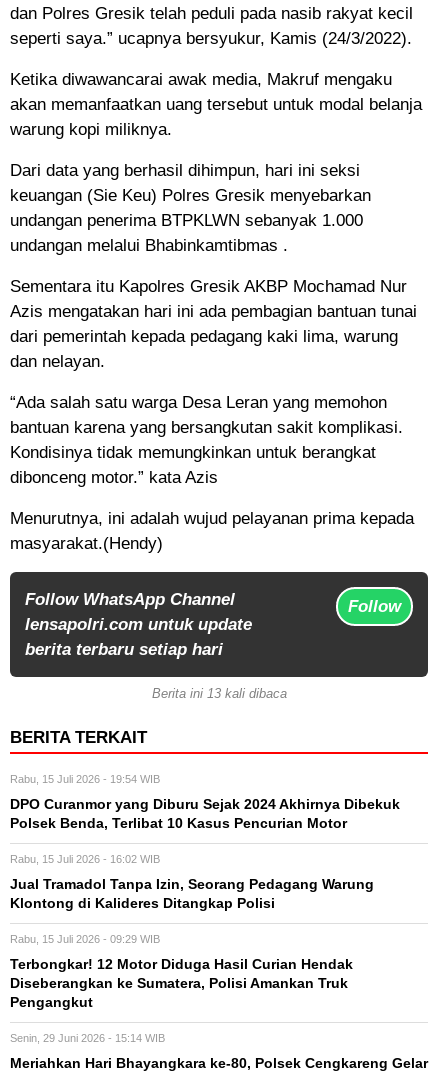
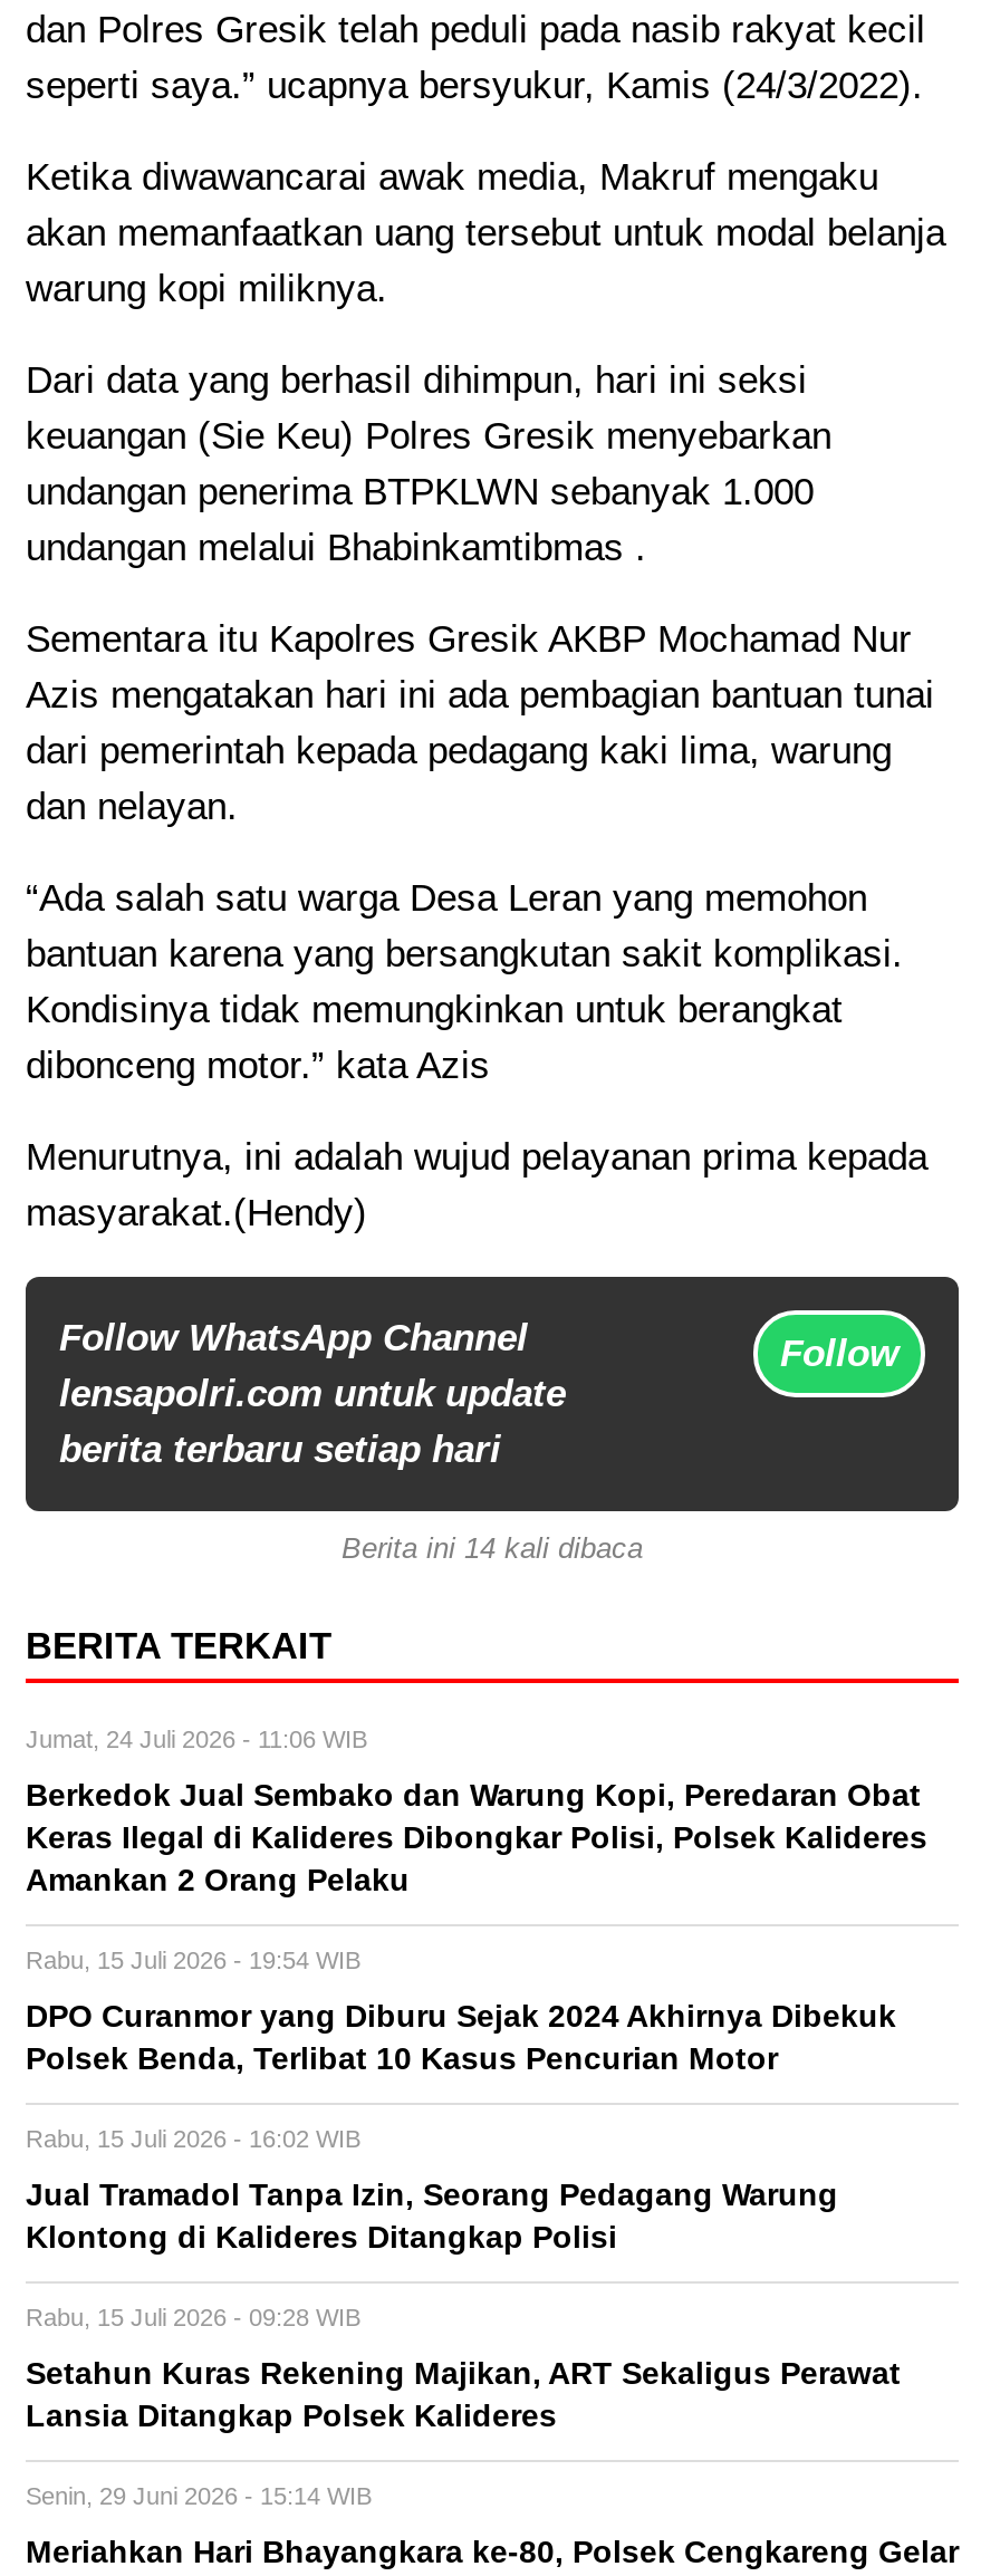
- Berita ini 13 kali dibaca
+ Berita ini 14 kali dibaca

+ Jumat, 24 Juli 2026 - 11:06 WIB
+ Berkedok Jual Sembako dan Warung Kopi, Peredaran Obat
+ Keras Ilegal di Kalideres Dibongkar Polisi, Polsek Kalideres
+ Amankan 2 Orang Pelaku

moved down: Rabu, 15 Juli 2026 - 19:54 WIB | DPO Curanmor yang Diburu Sejak 2024 Akhirnya Dibekuk | Polsek Benda, Terlibat 10 Kasus Pencurian Motor | Rabu, 15 Juli 2026 - 16:02 WIB | Jual Tramadol Tanpa Izin, Seorang Pedagang Warung | Klontong di Kalideres Ditangkap Polisi

- Rabu, 15 Juli 2026 - 09:29 WIB
+ Rabu, 15 Juli 2026 - 09:28 WIB

- Terbongkar! 12 Motor Diduga Hasil Curian Hendak
- Diseberangkan ke Sumatera, Polisi Amankan Truk
- Pengangkut
+ Setahun Kuras Rekening Majikan, ART Sekaligus Perawat
+ Lansia Ditangkap Polsek Kalideres
